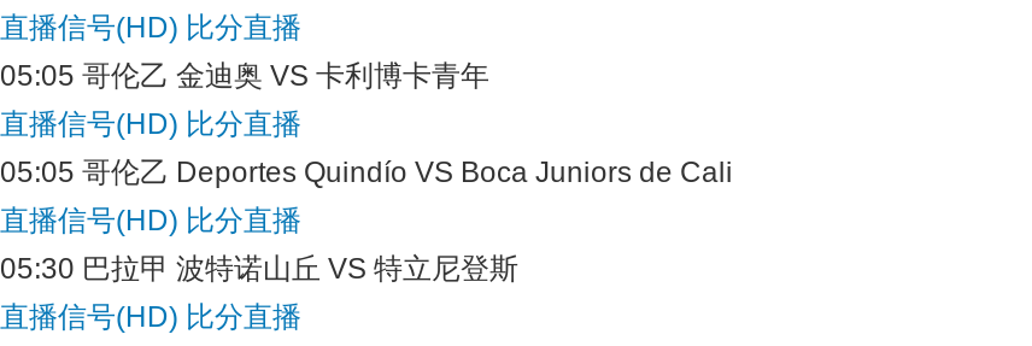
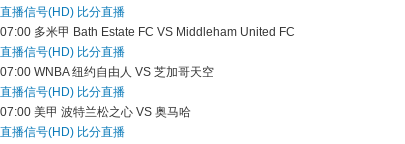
- 05:05 哥伦乙金迪奥 VS 卡利博卡青年
+ 07:00 多米甲Bath Estate FC VS Middleham United FC

- 05:05 哥伦乙Deportes Quindío VS Boca Juniors de Cali
+ 07:00 WNBA纽约自由人 VS 芝加哥天空

- 05:30 巴拉甲波特诺山丘 VS 特立尼登斯
+ 07:00 美甲波特兰松之心 VS 奥马哈
